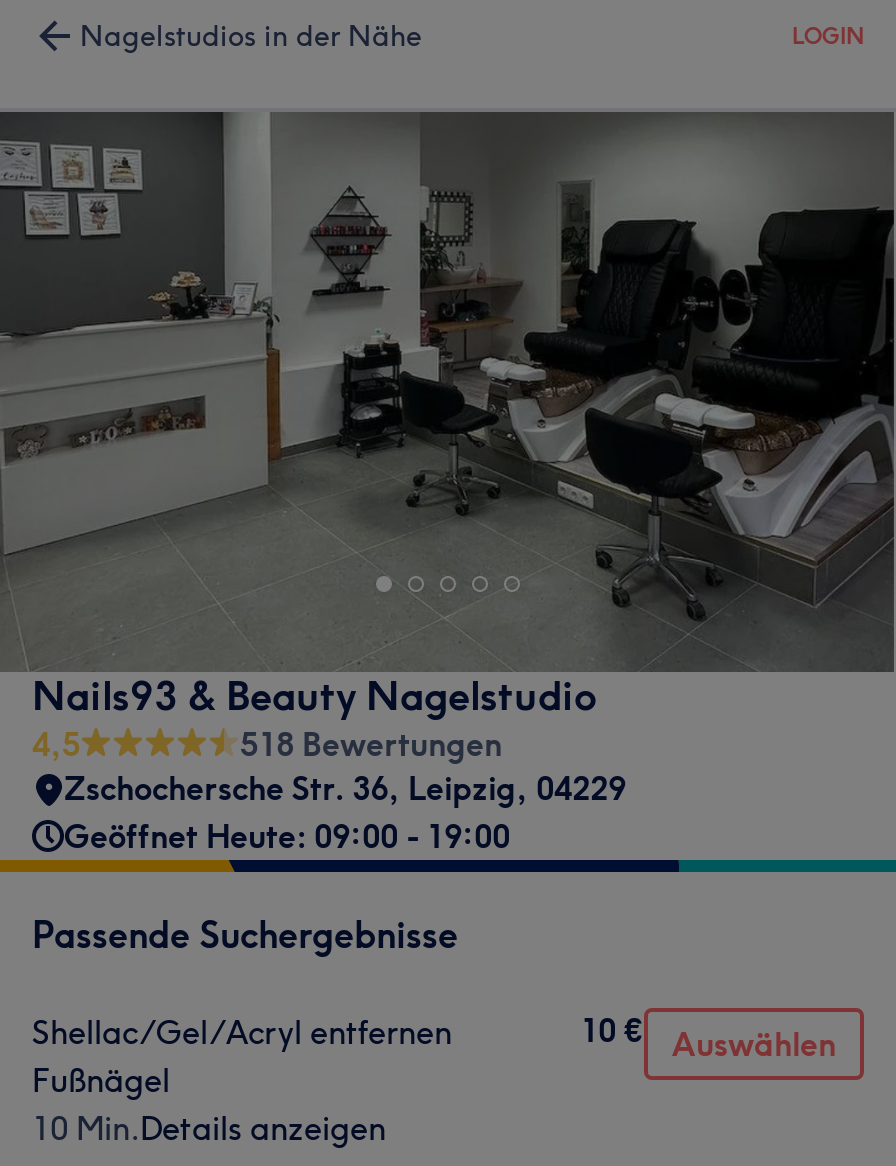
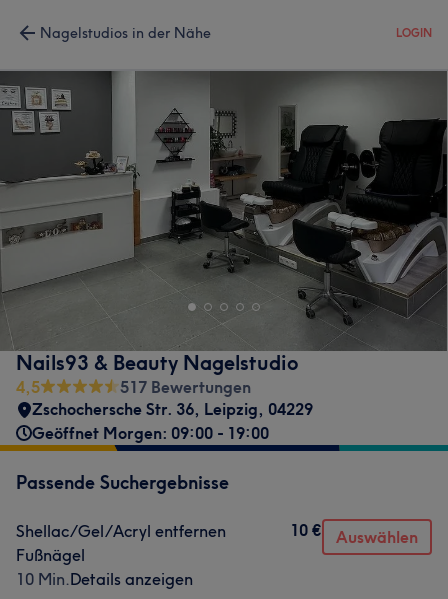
- 518 Bewertungen
+ 517 Bewertungen

- Geöffnet Heute: 09:00 - 19:00
+ Geöffnet Morgen: 09:00 - 19:00
